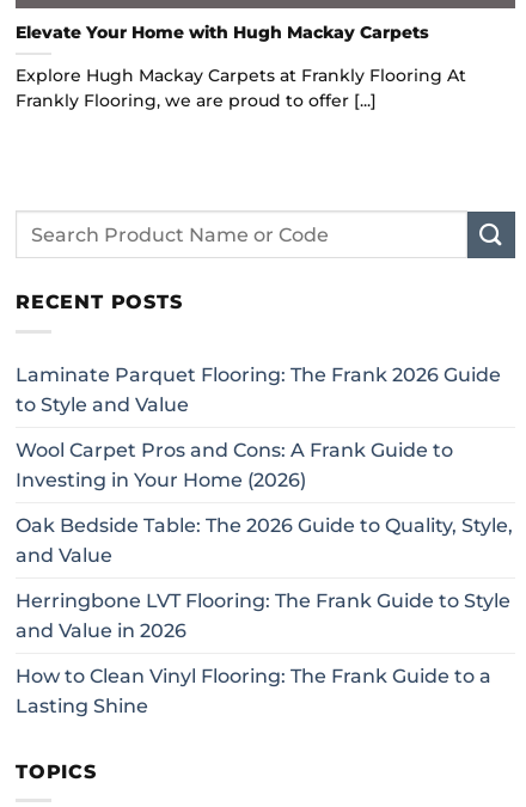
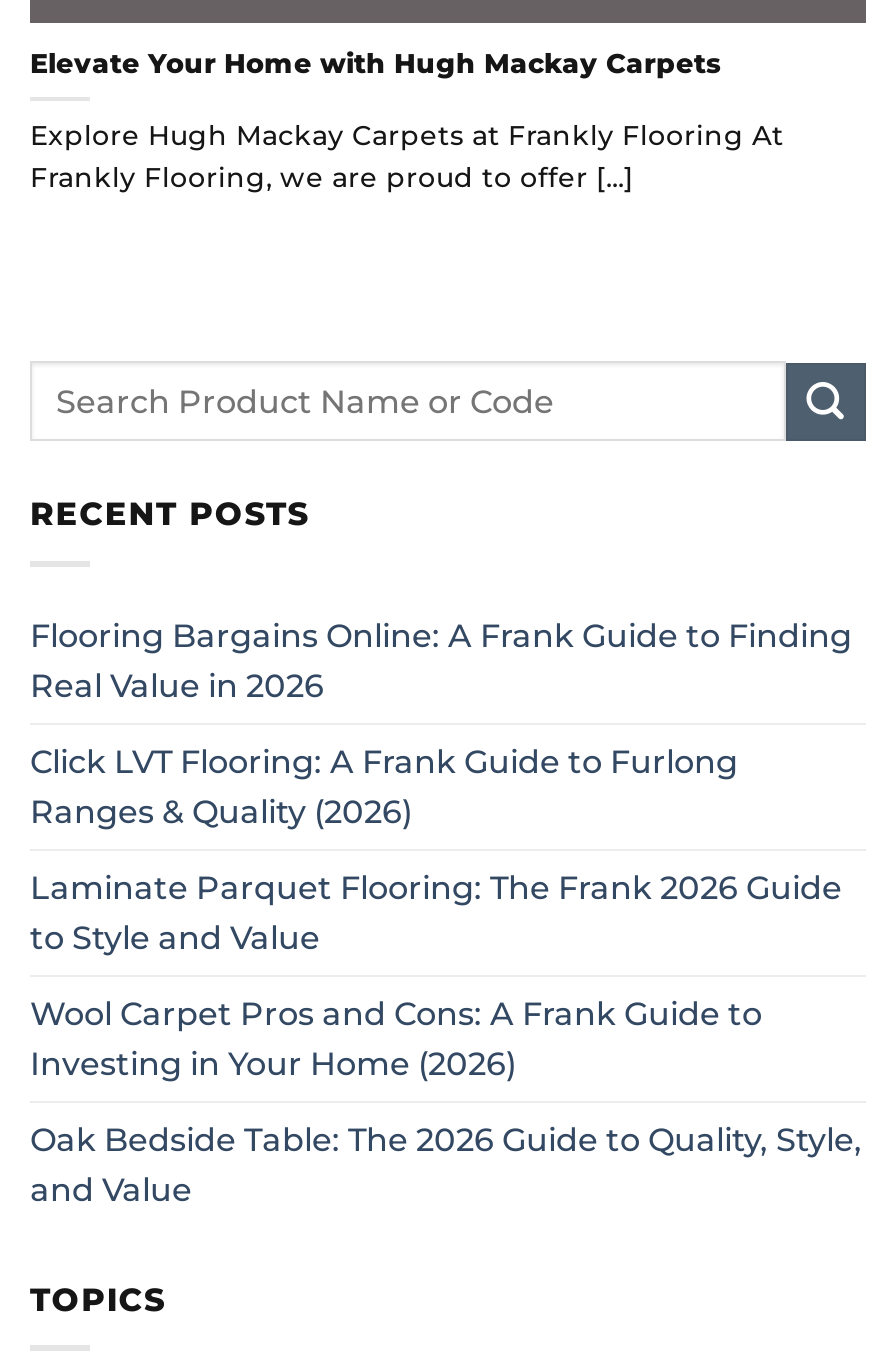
+ Flooring Bargains Online: A Frank Guide to Finding
+ Real Value in 2026
+ Click LVT Flooring: A Frank Guide to Furlong
+ Ranges & Quality (2026)

moved down: Laminate Parquet Flooring: The Frank 2026 Guide | to Style and Value | Wool Carpet Pros and Cons: A Frank Guide to | Investing in Your Home (2026) | Oak Bedside Table: The 2026 Guide to Quality, Style, | and Value

- Herringbone LVT Flooring: The Frank Guide to Style
- and Value in 2026
- How to Clean Vinyl Flooring: The Frank Guide to a
- Lasting Shine
